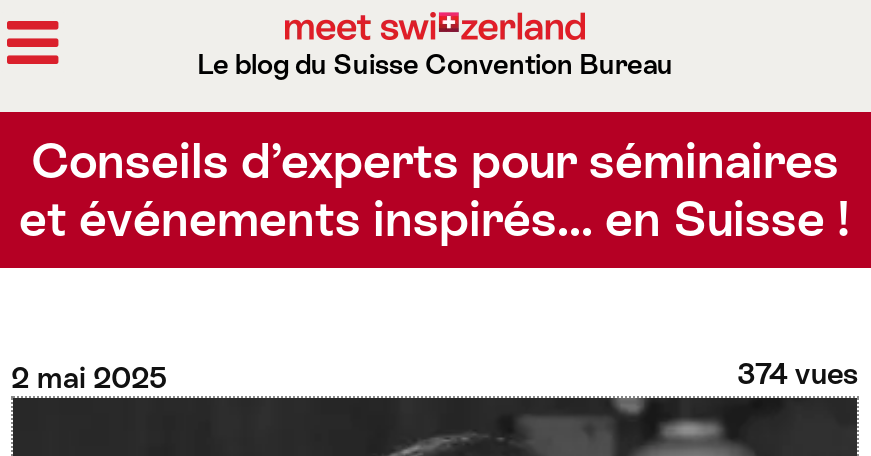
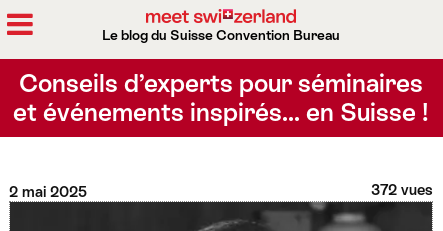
- 374 vues
+ 372 vues
